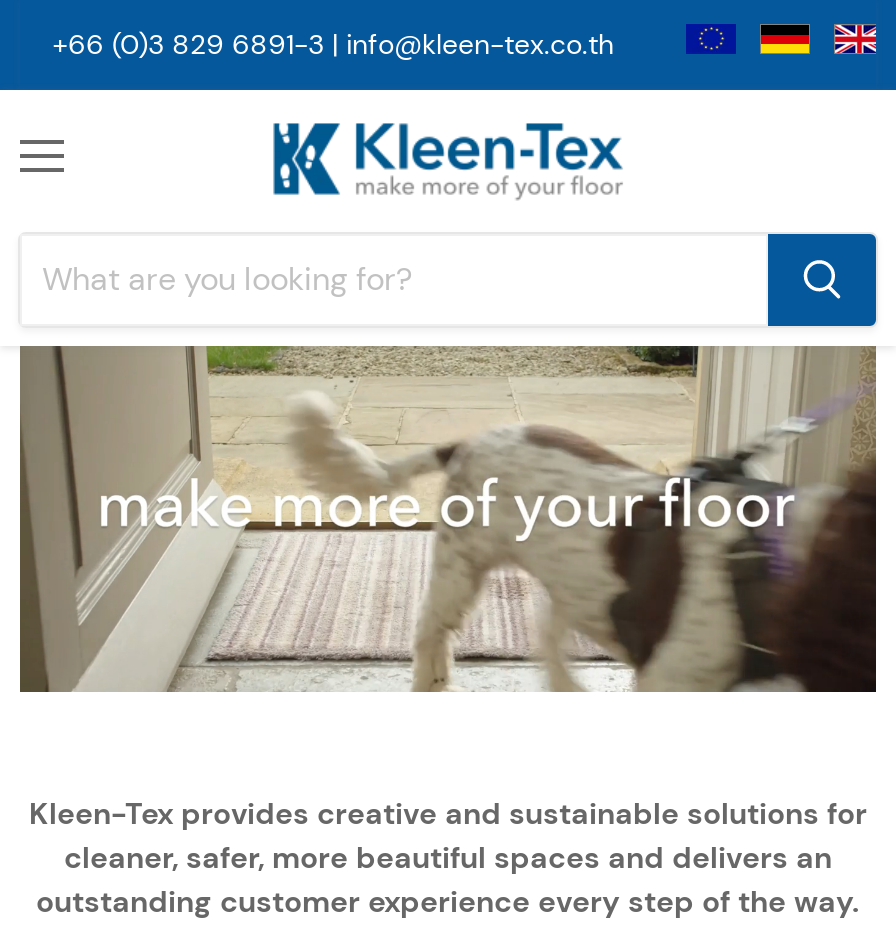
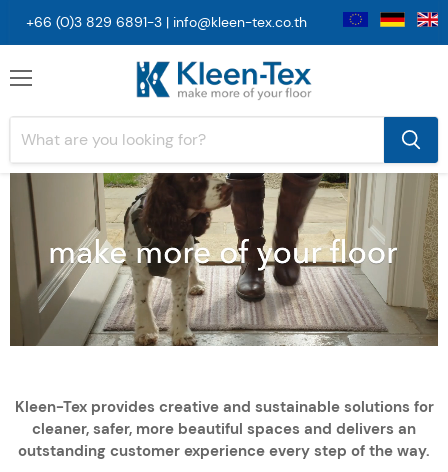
- [image]
+ [image]
